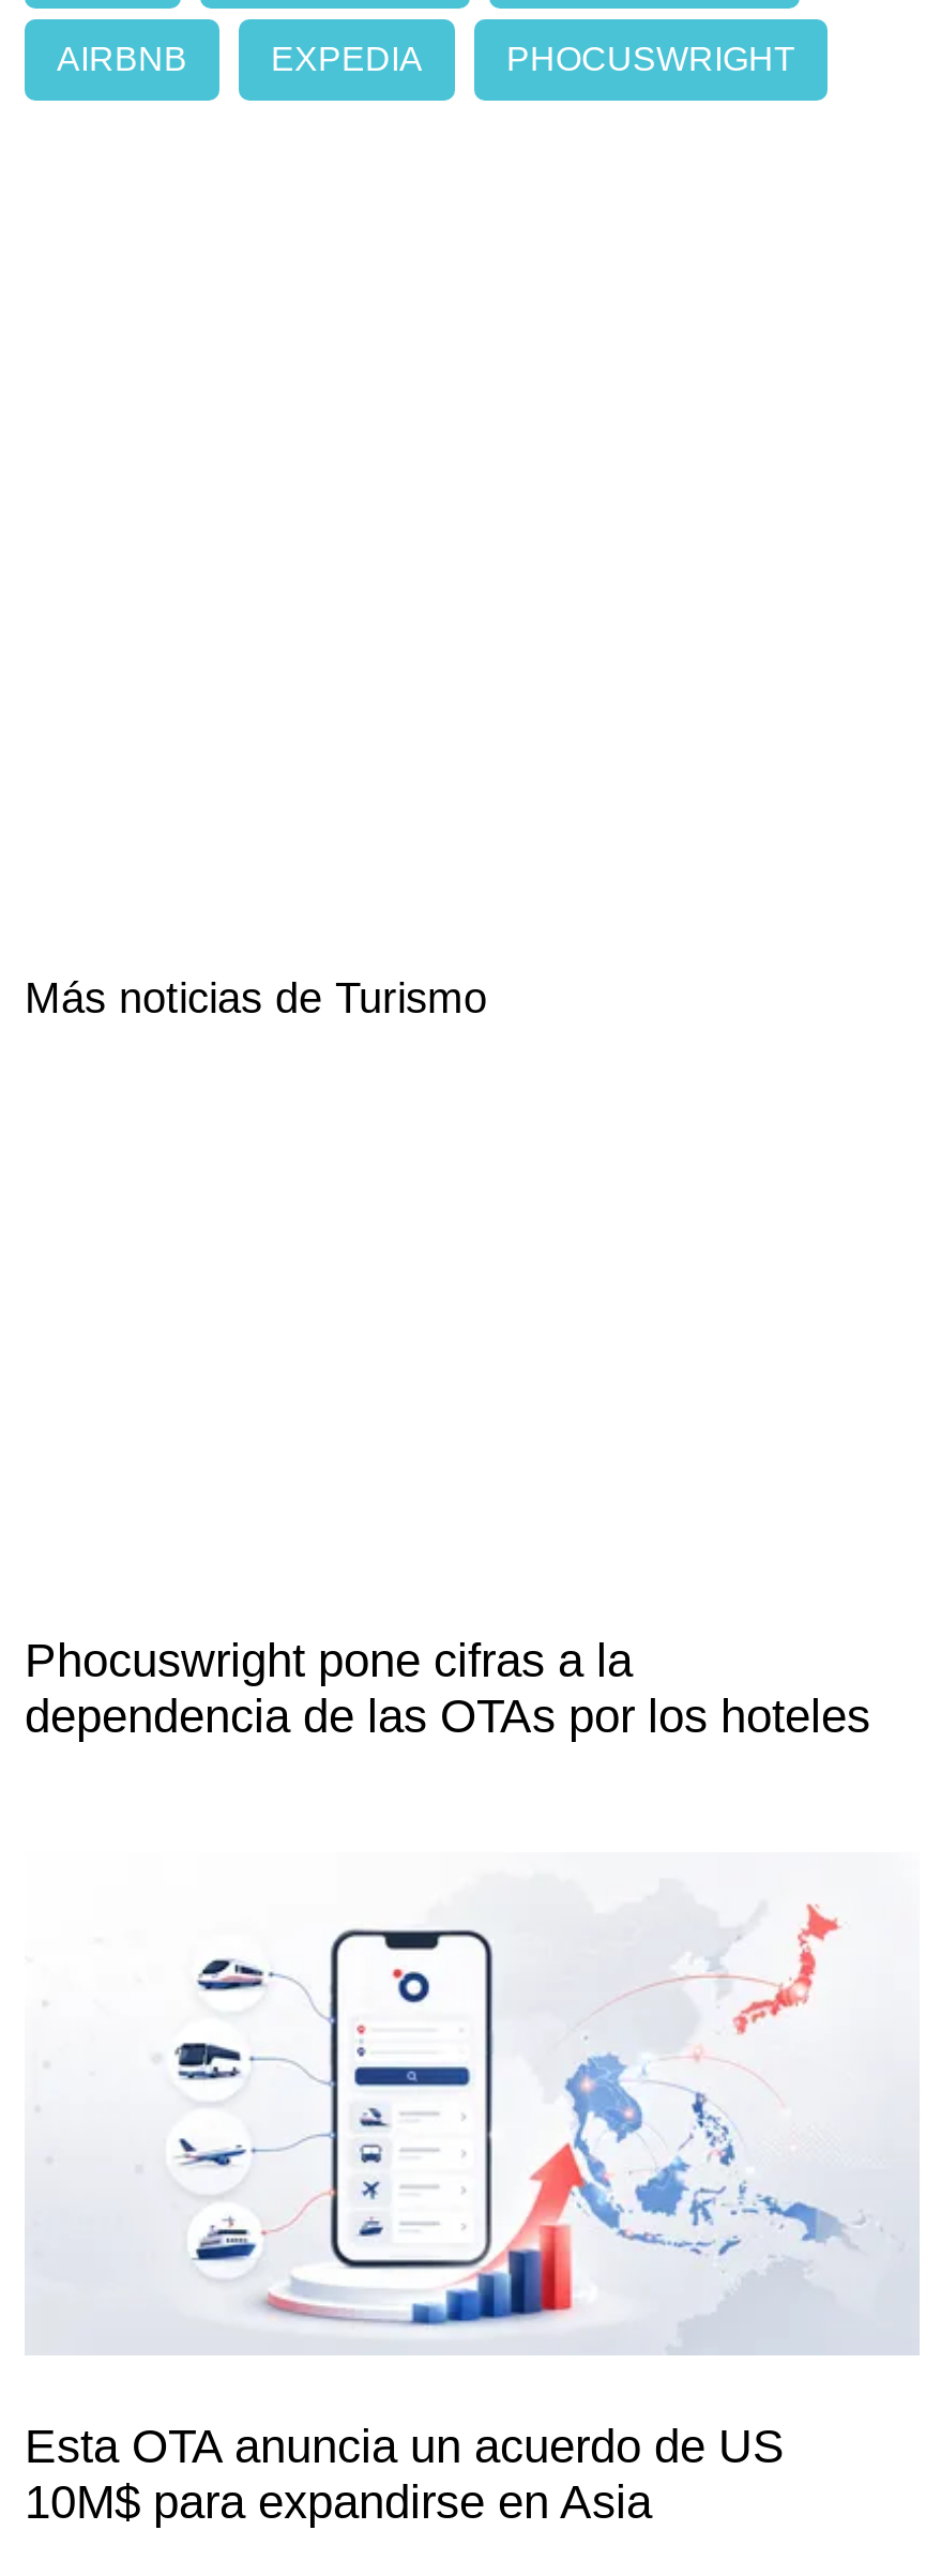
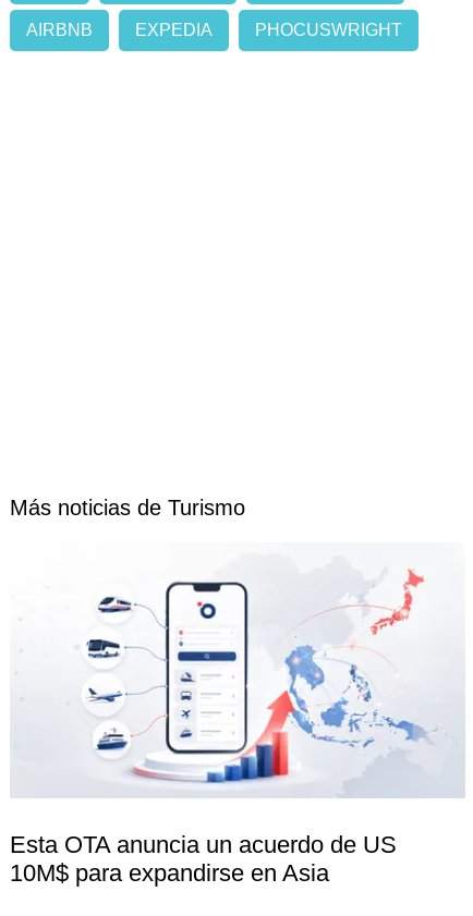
- Phocuswright pone cifras a la
- dependencia de las OTAs por los hoteles
